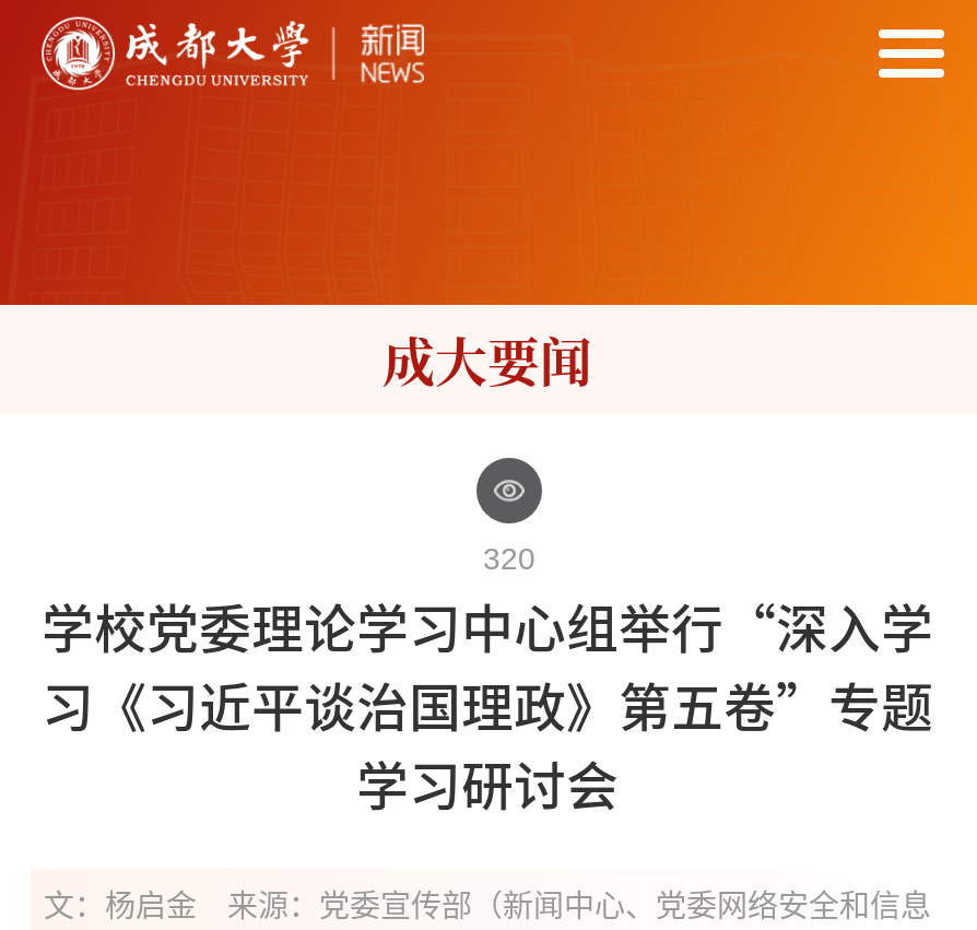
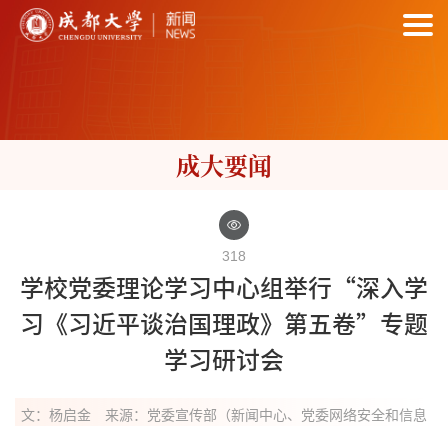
- 320
+ 318
